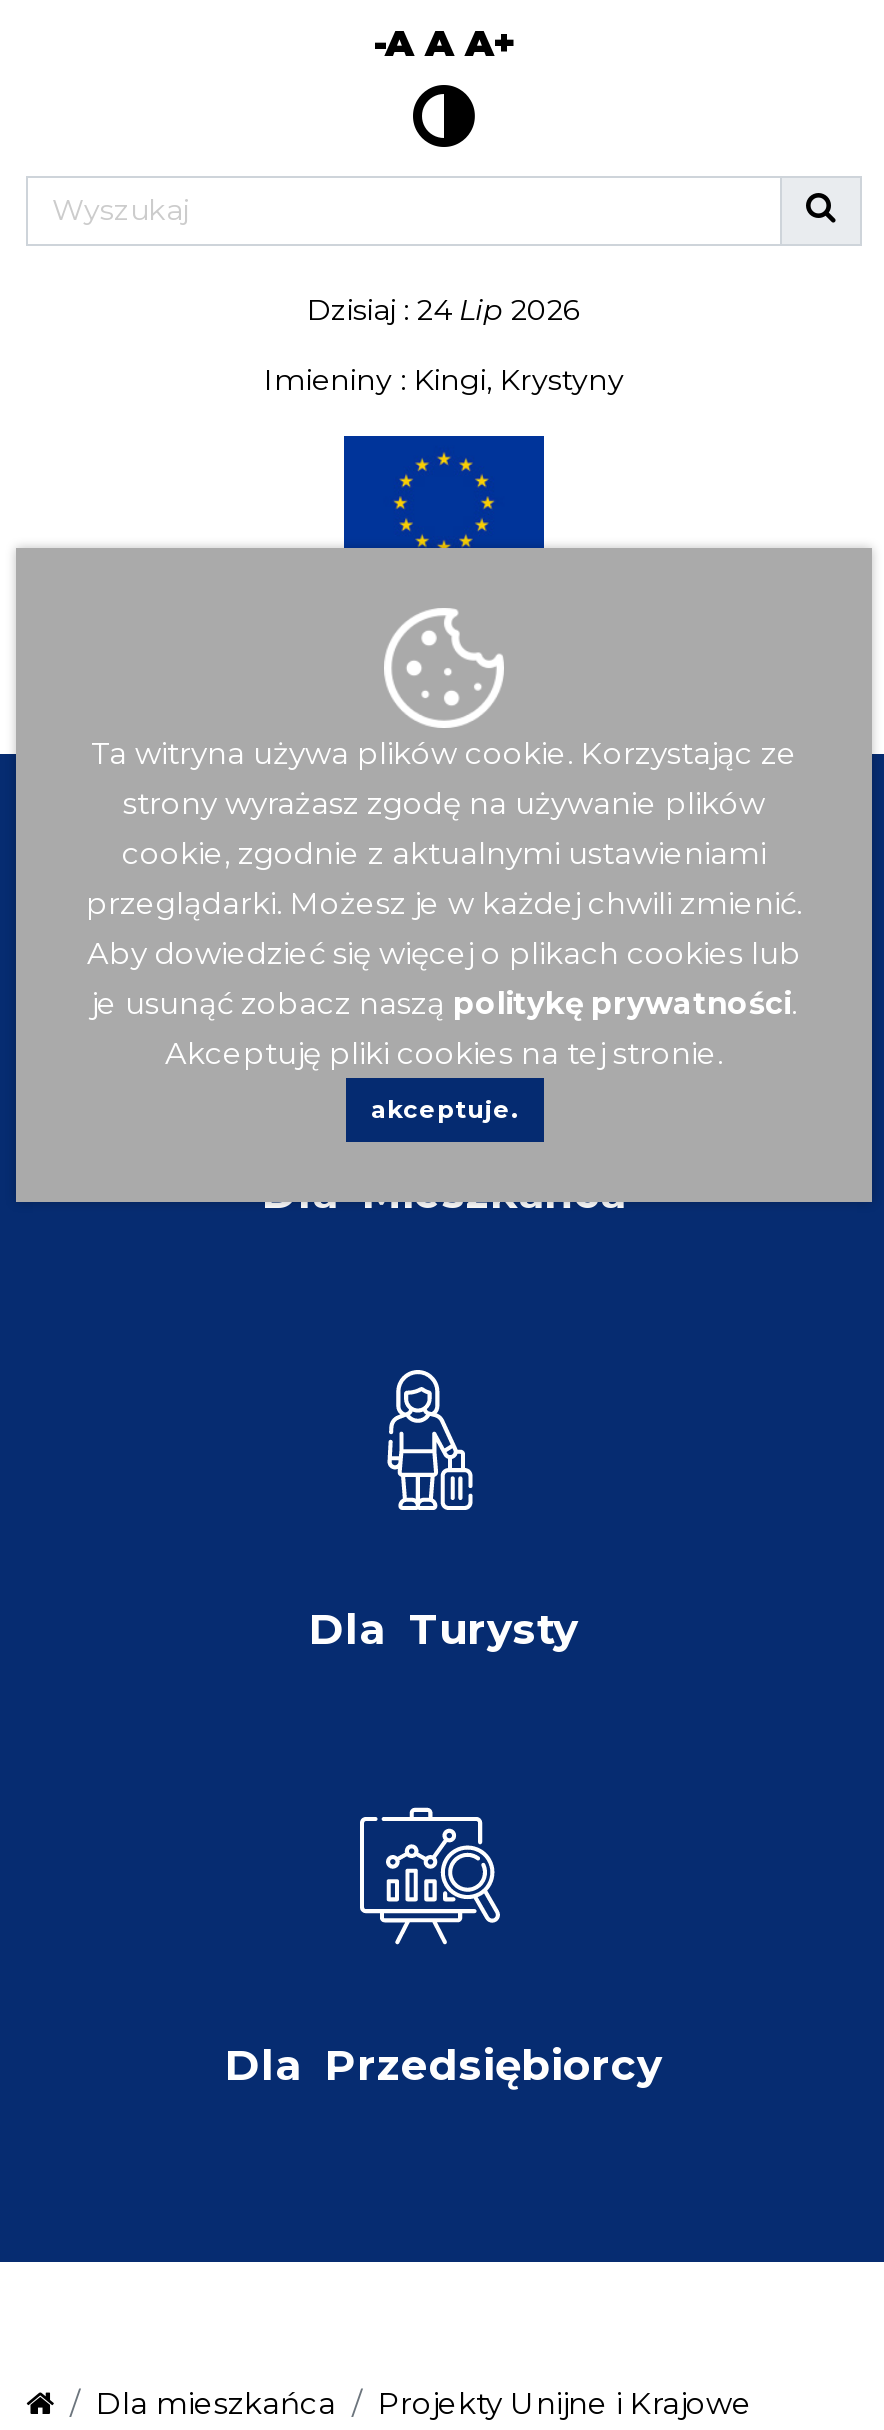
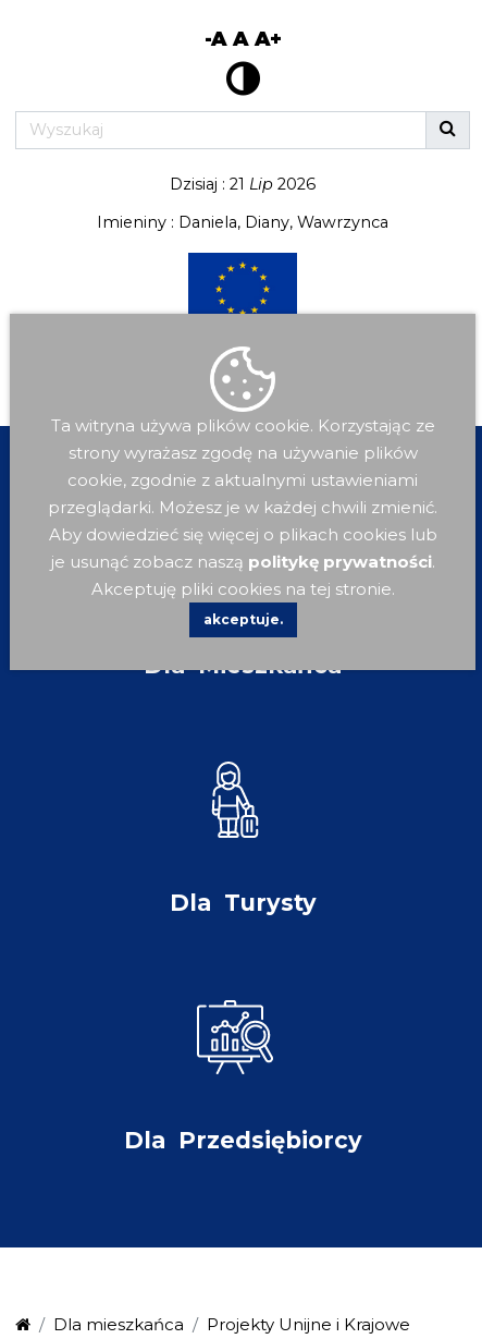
- Dzisiaj : 24 Lip 2026
+ Dzisiaj : 21 Lip 2026

- Imieniny : Kingi, Krystyny
+ Imieniny : Daniela, Diany, Wawrzynca
